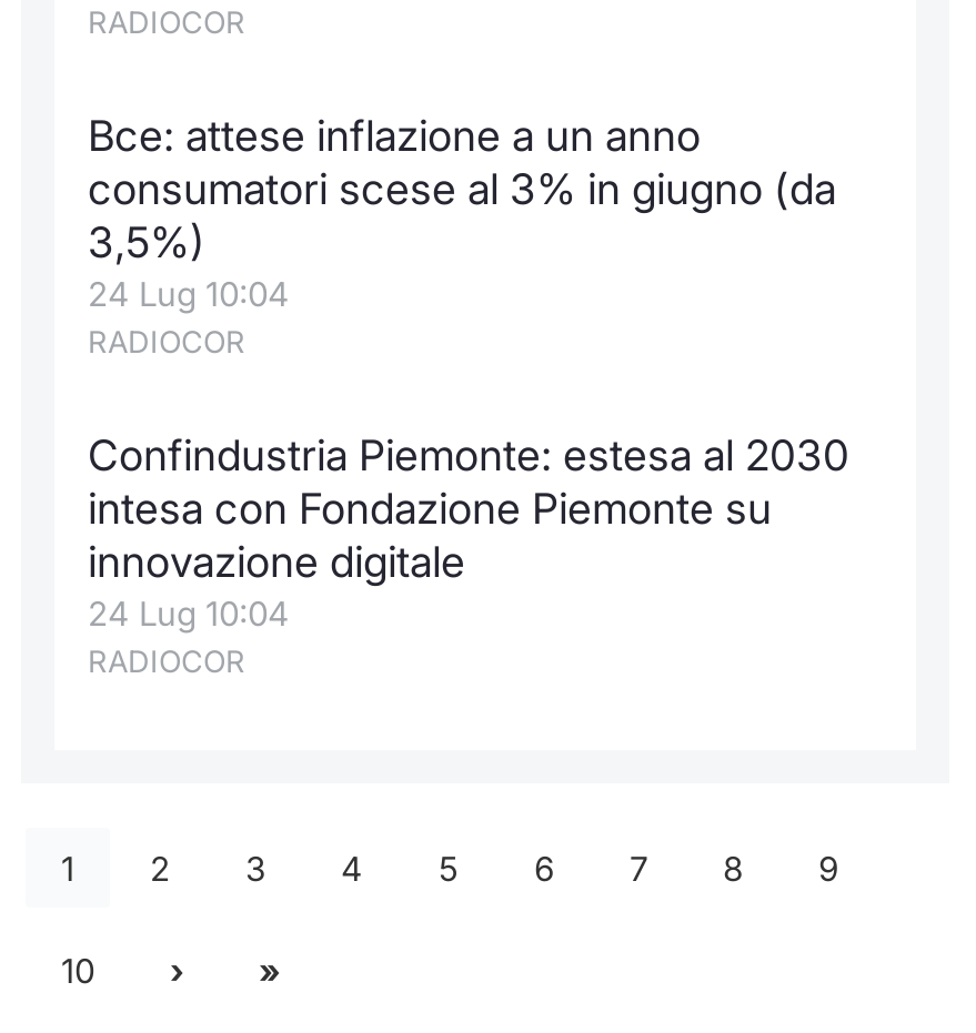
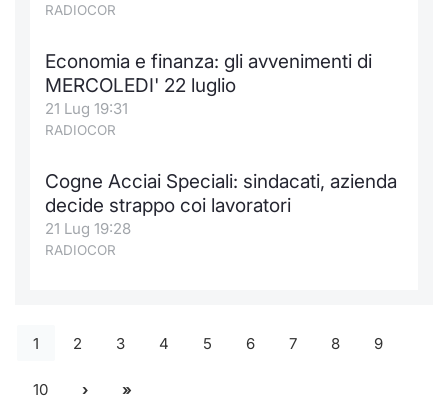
- Bce: attese inflazione a un anno
- consumatori scese al 3% in giugno (da
- 3,5%)
- 24 Lug 10:04
+ Economia e finanza: gli avvenimenti di
+ MERCOLEDI' 22 luglio
+ 21 Lug 19:31

- Confindustria Piemonte: estesa al 2030
- intesa con Fondazione Piemonte su
- innovazione digitale
- 24 Lug 10:04
+ Cogne Acciai Speciali: sindacati, azienda
+ decide strappo coi lavoratori
+ 21 Lug 19:28
